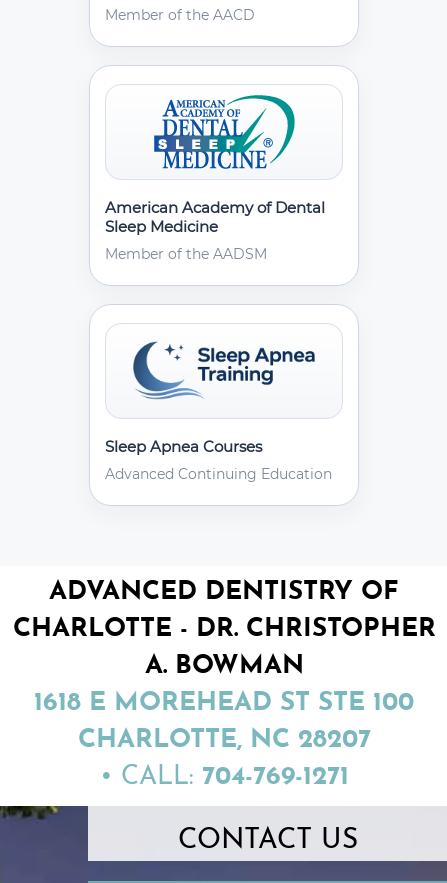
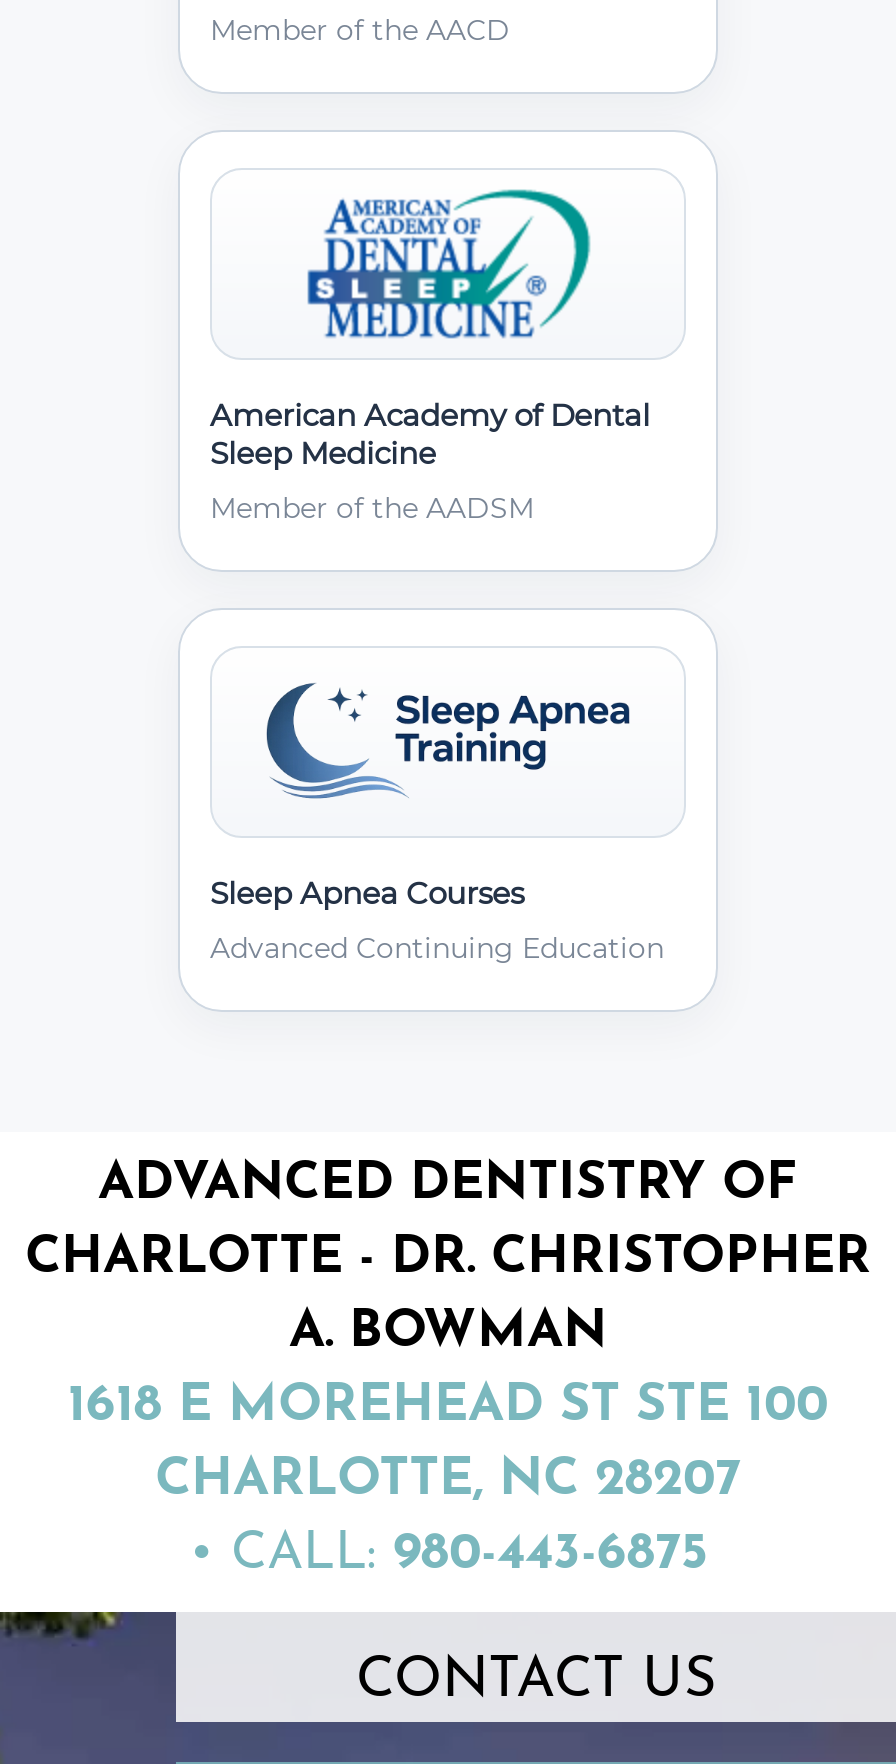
- • CALL: 704-769-1271
+ • CALL: 980-443-6875
